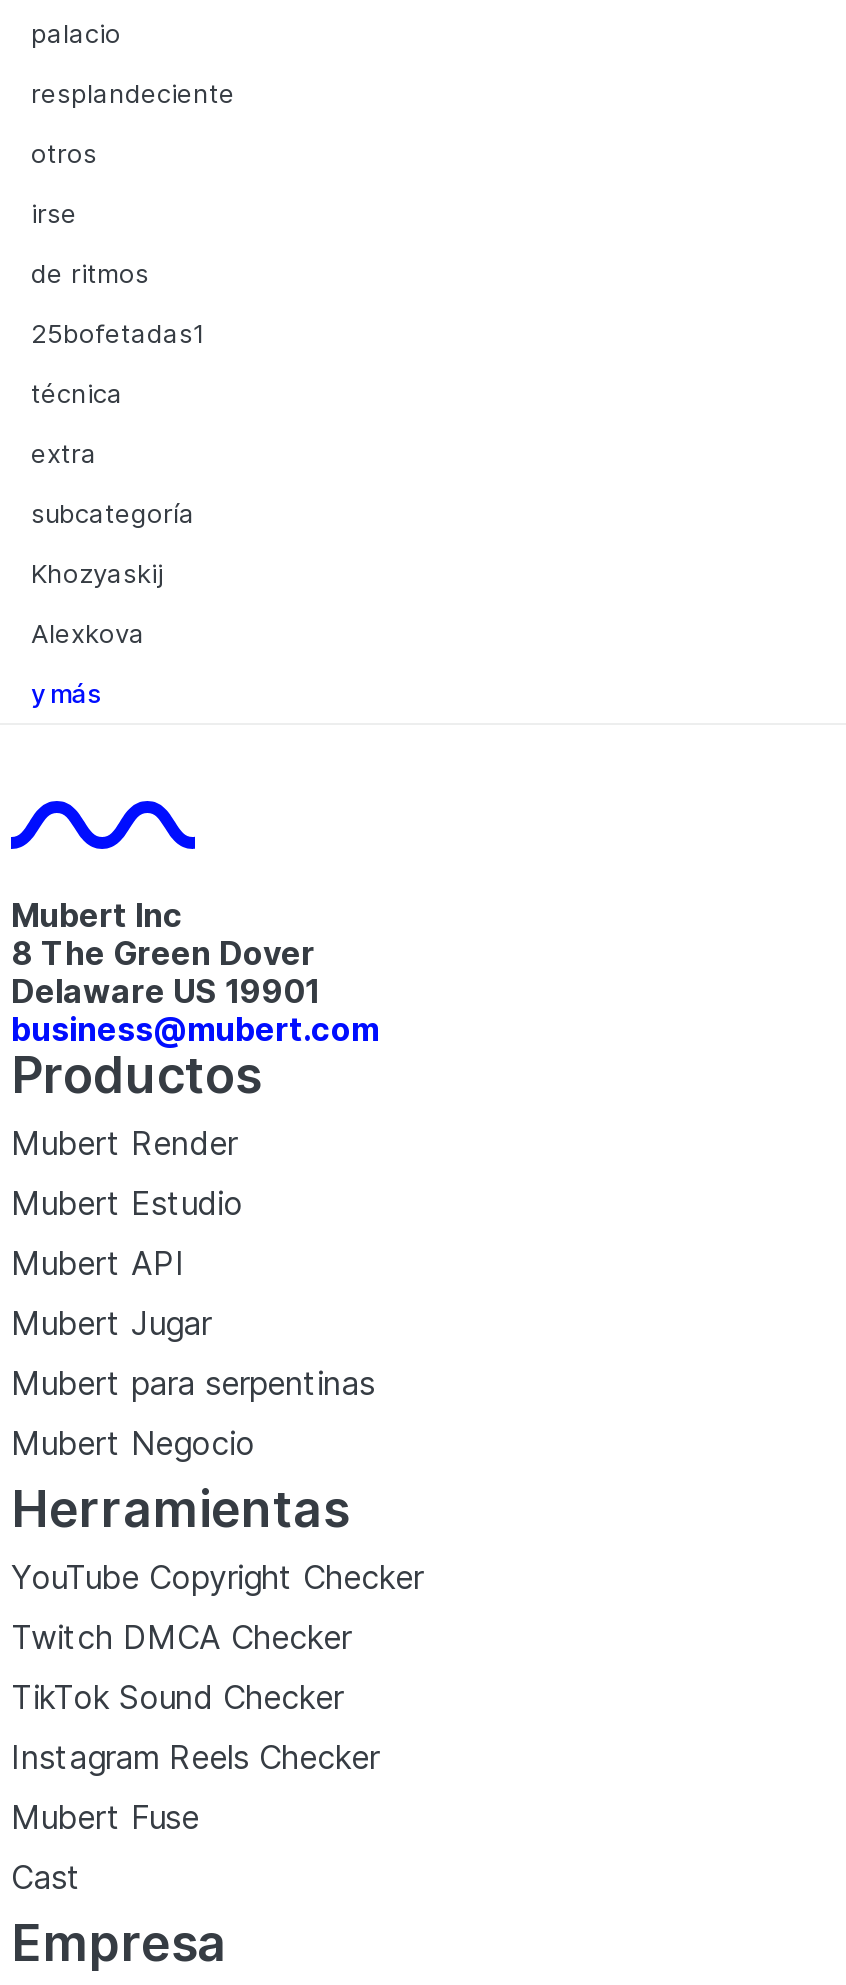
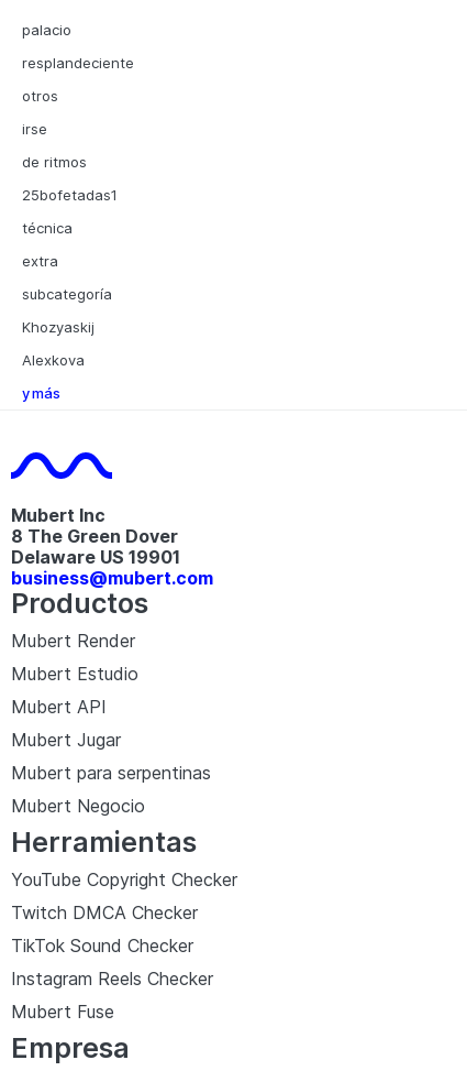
- Cast
